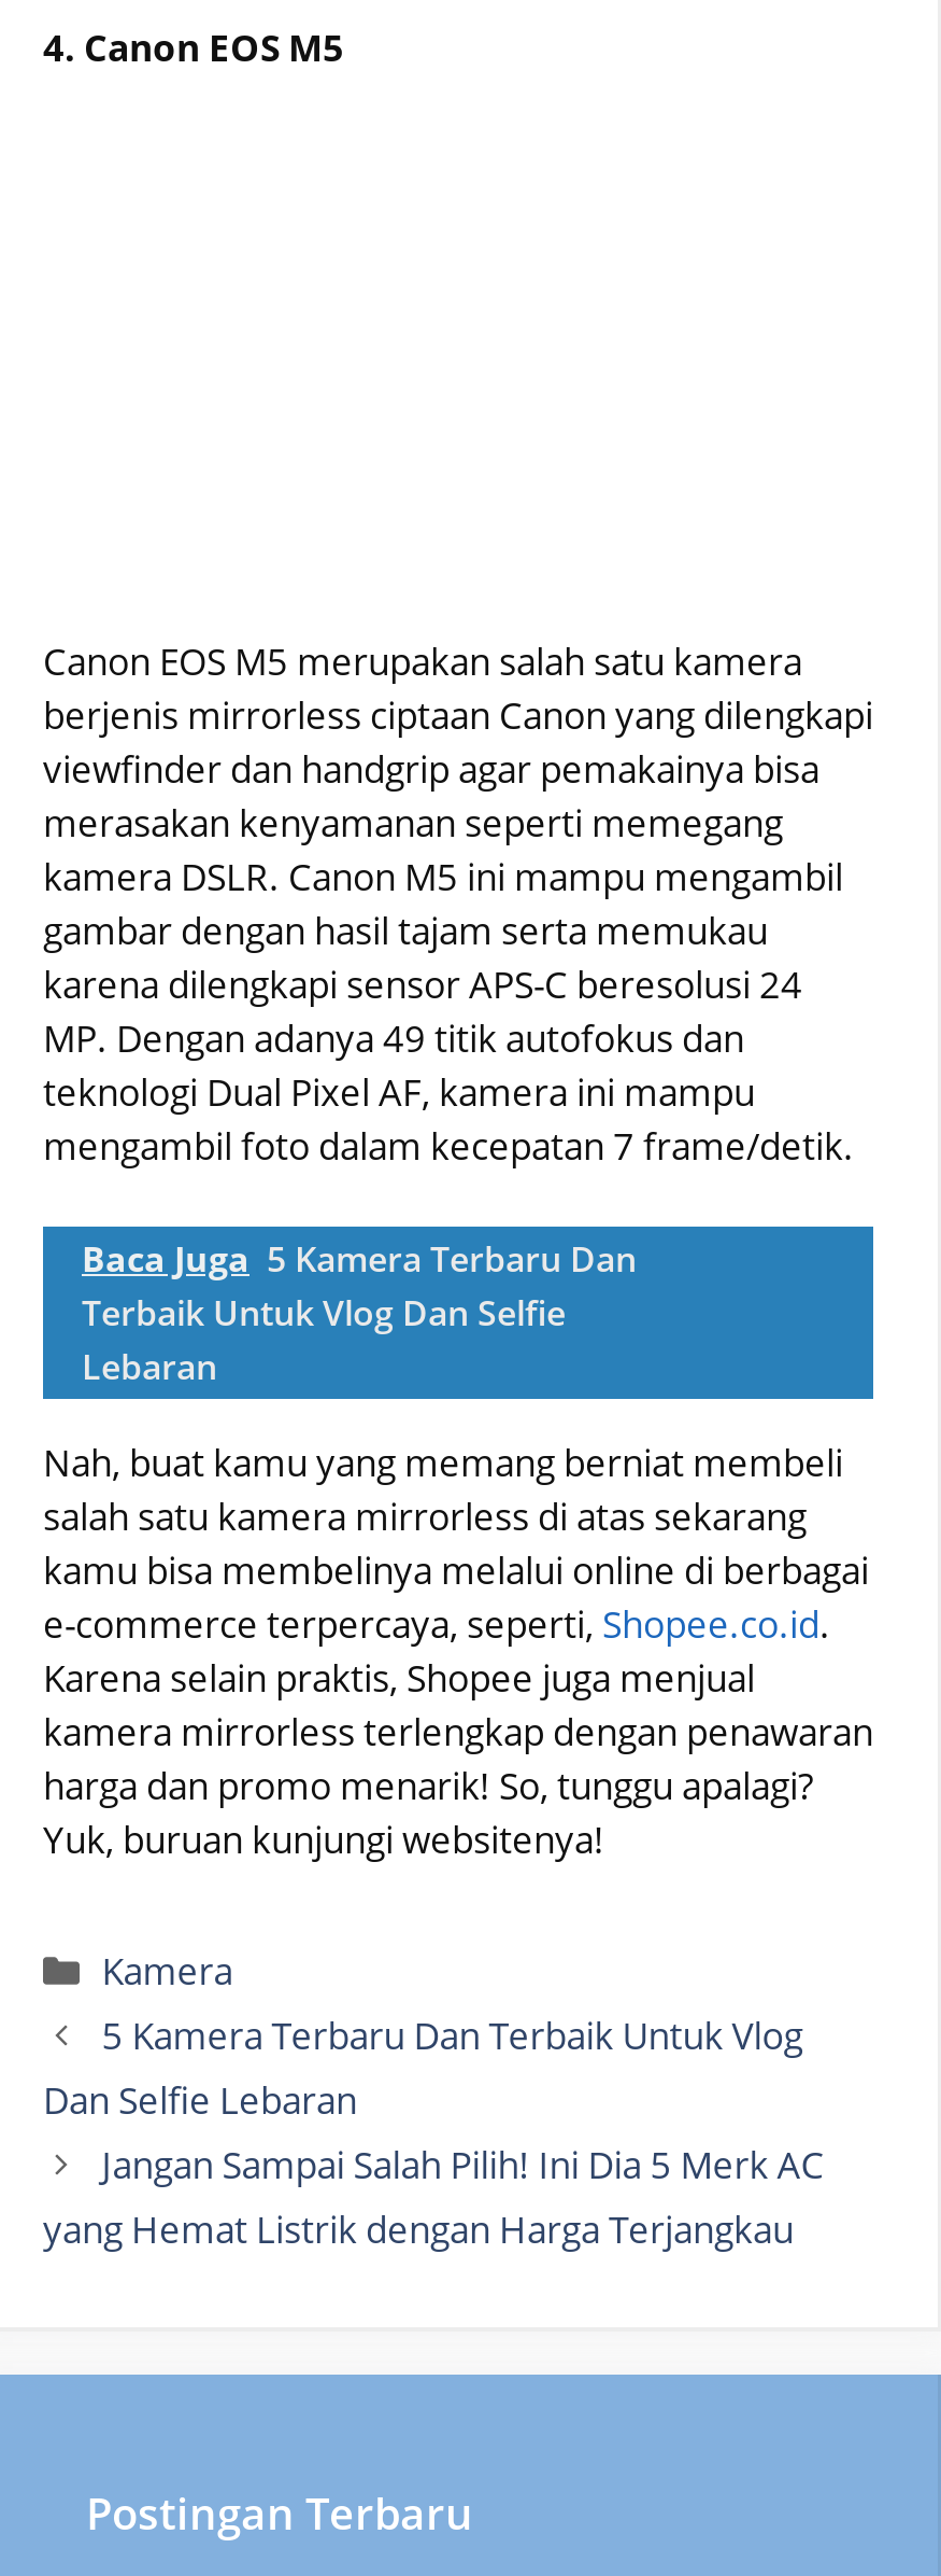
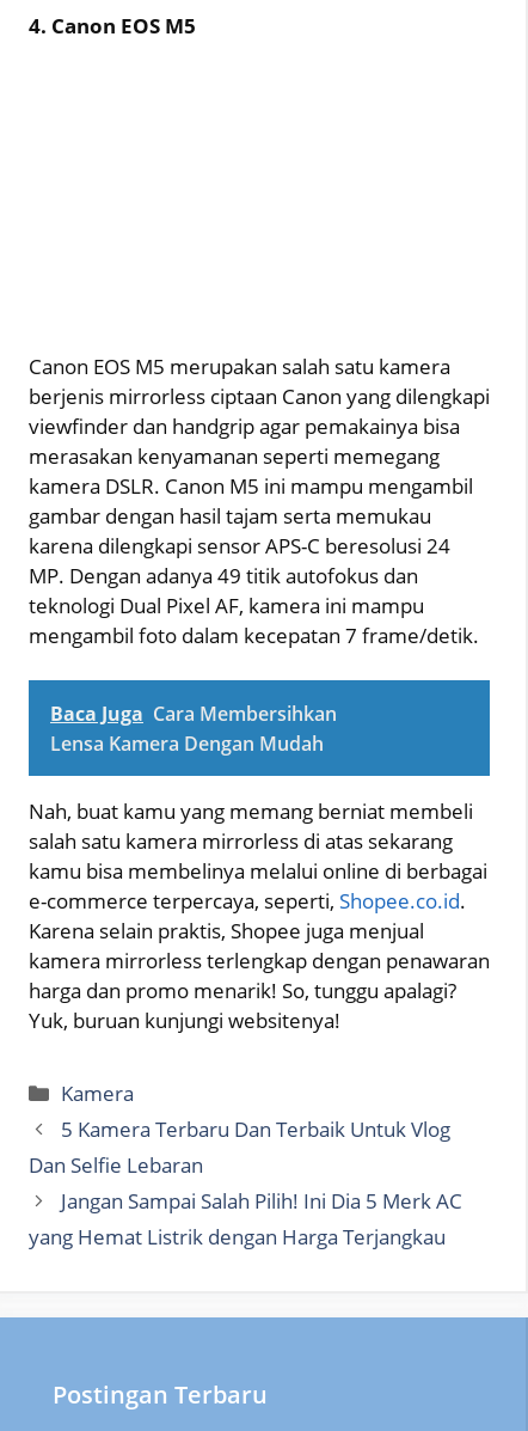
- Baca Juga 5 Kamera Terbaru Dan
- Terbaik Untuk Vlog Dan Selfie
- Lebaran
+ Baca Juga Cara Membersihkan
+ Lensa Kamera Dengan Mudah
